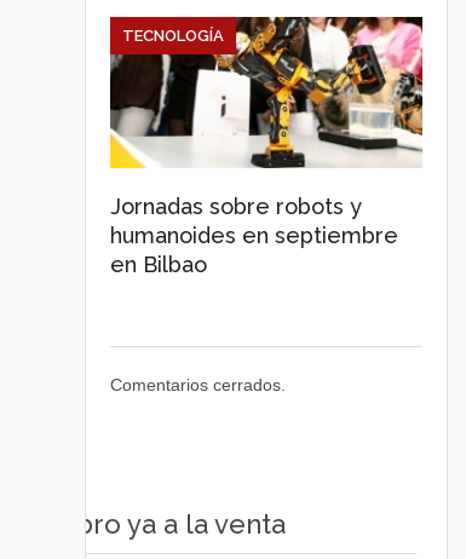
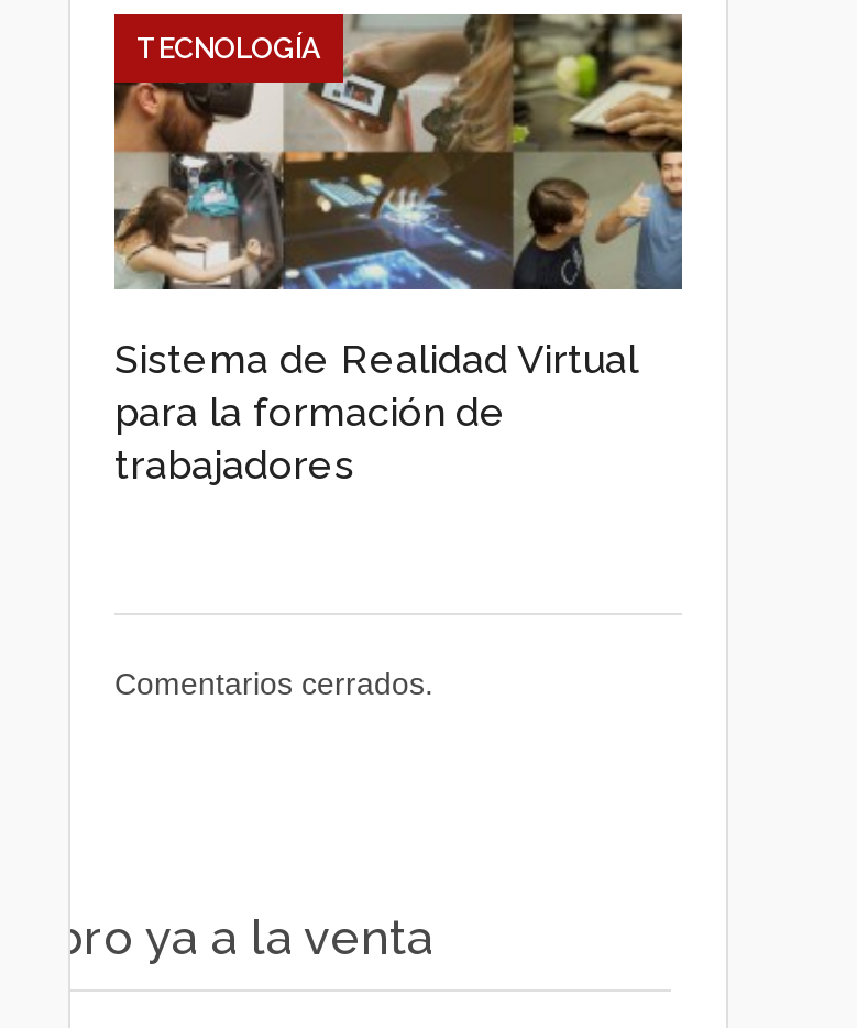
- [image]
- Jornadas sobre robots y
- humanoides en septiembre
- en Bilbao
+ [image]
+ Sistema de Realidad Virtual
+ para la formación de
+ trabajadores
